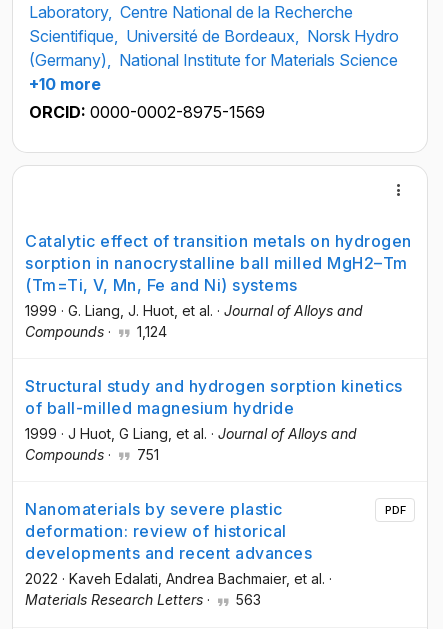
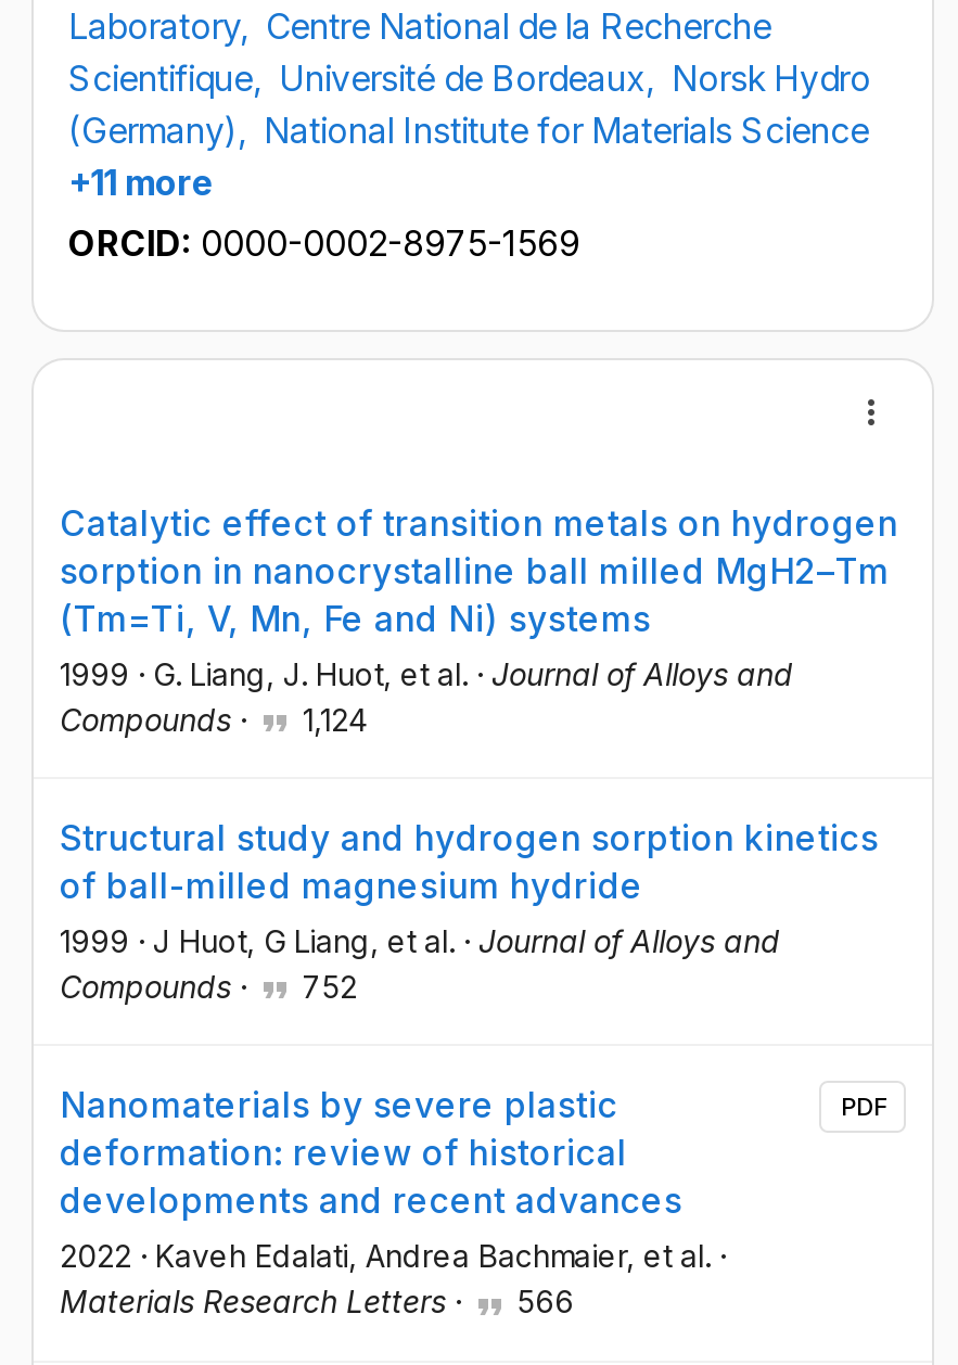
- +10 more
+ +11 more

- Compounds · 751
+ Compounds · 752

- Materials Research Letters · 563
+ Materials Research Letters · 566
